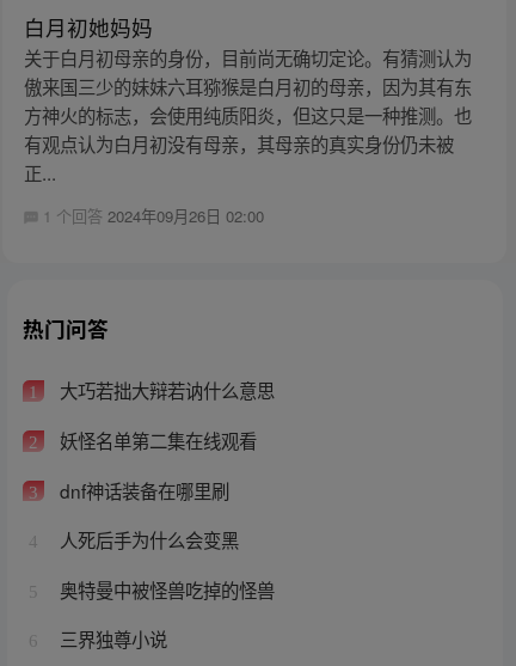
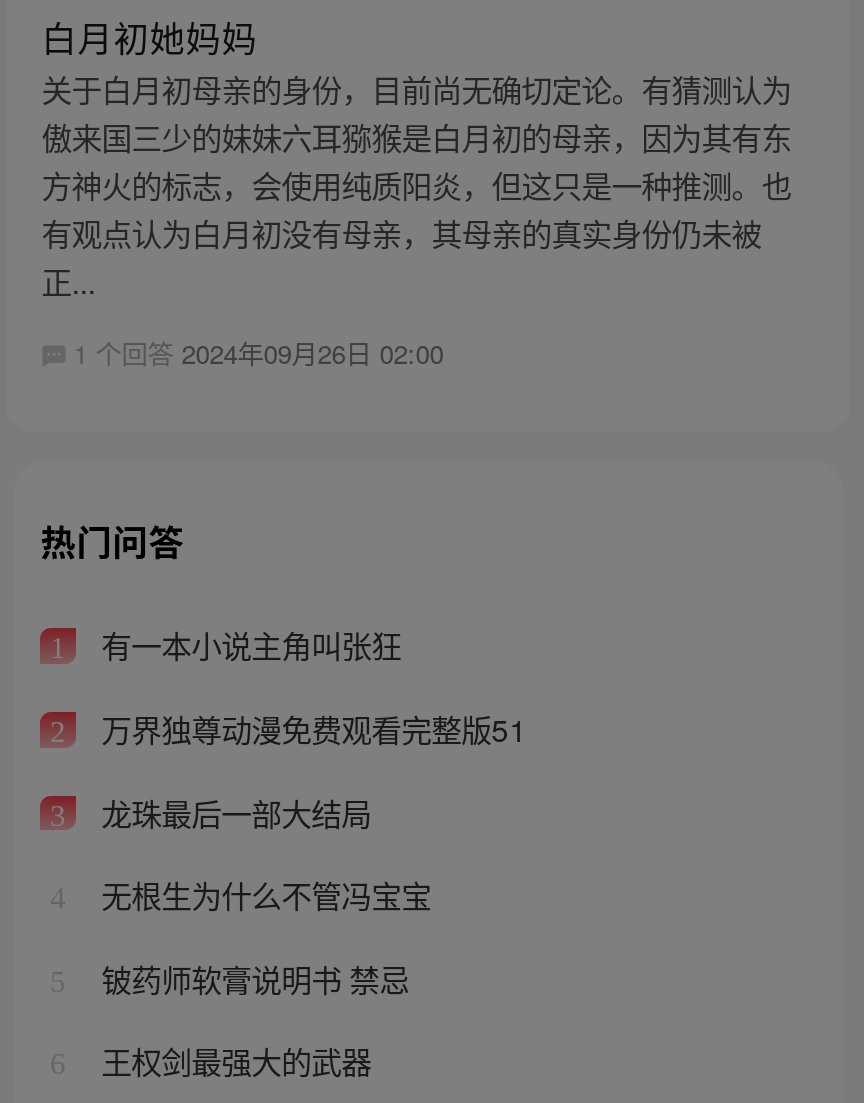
- 大巧若拙大辩若讷什么意思
+ 有一本小说主角叫张狂

- 妖怪名单第二集在线观看
+ 万界独尊动漫免费观看完整版51

- dnf神话装备在哪里刷
+ 龙珠最后一部大结局

- 人死后手为什么会变黑
+ 无根生为什么不管冯宝宝

- 奥特曼中被怪兽吃掉的怪兽
+ 铍药师软膏说明书 禁忌

- 三界独尊小说
+ 王权剑最强大的武器
